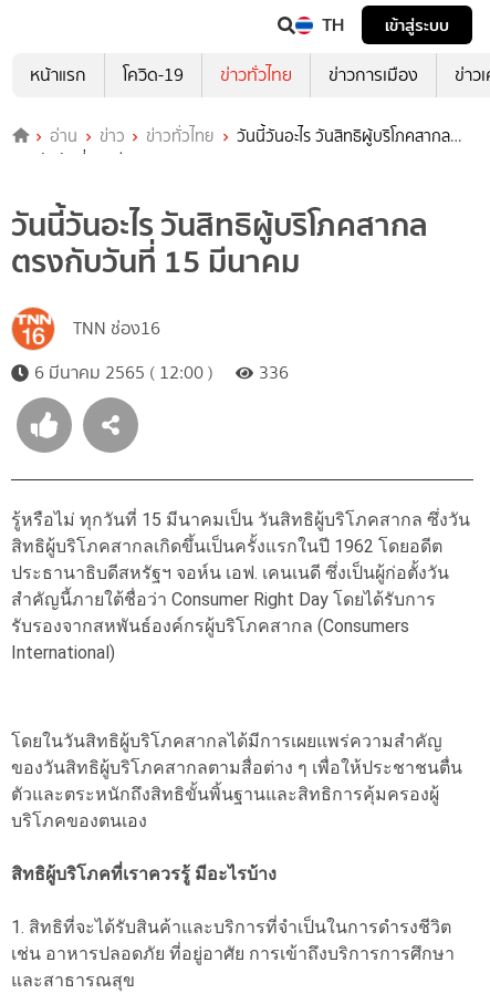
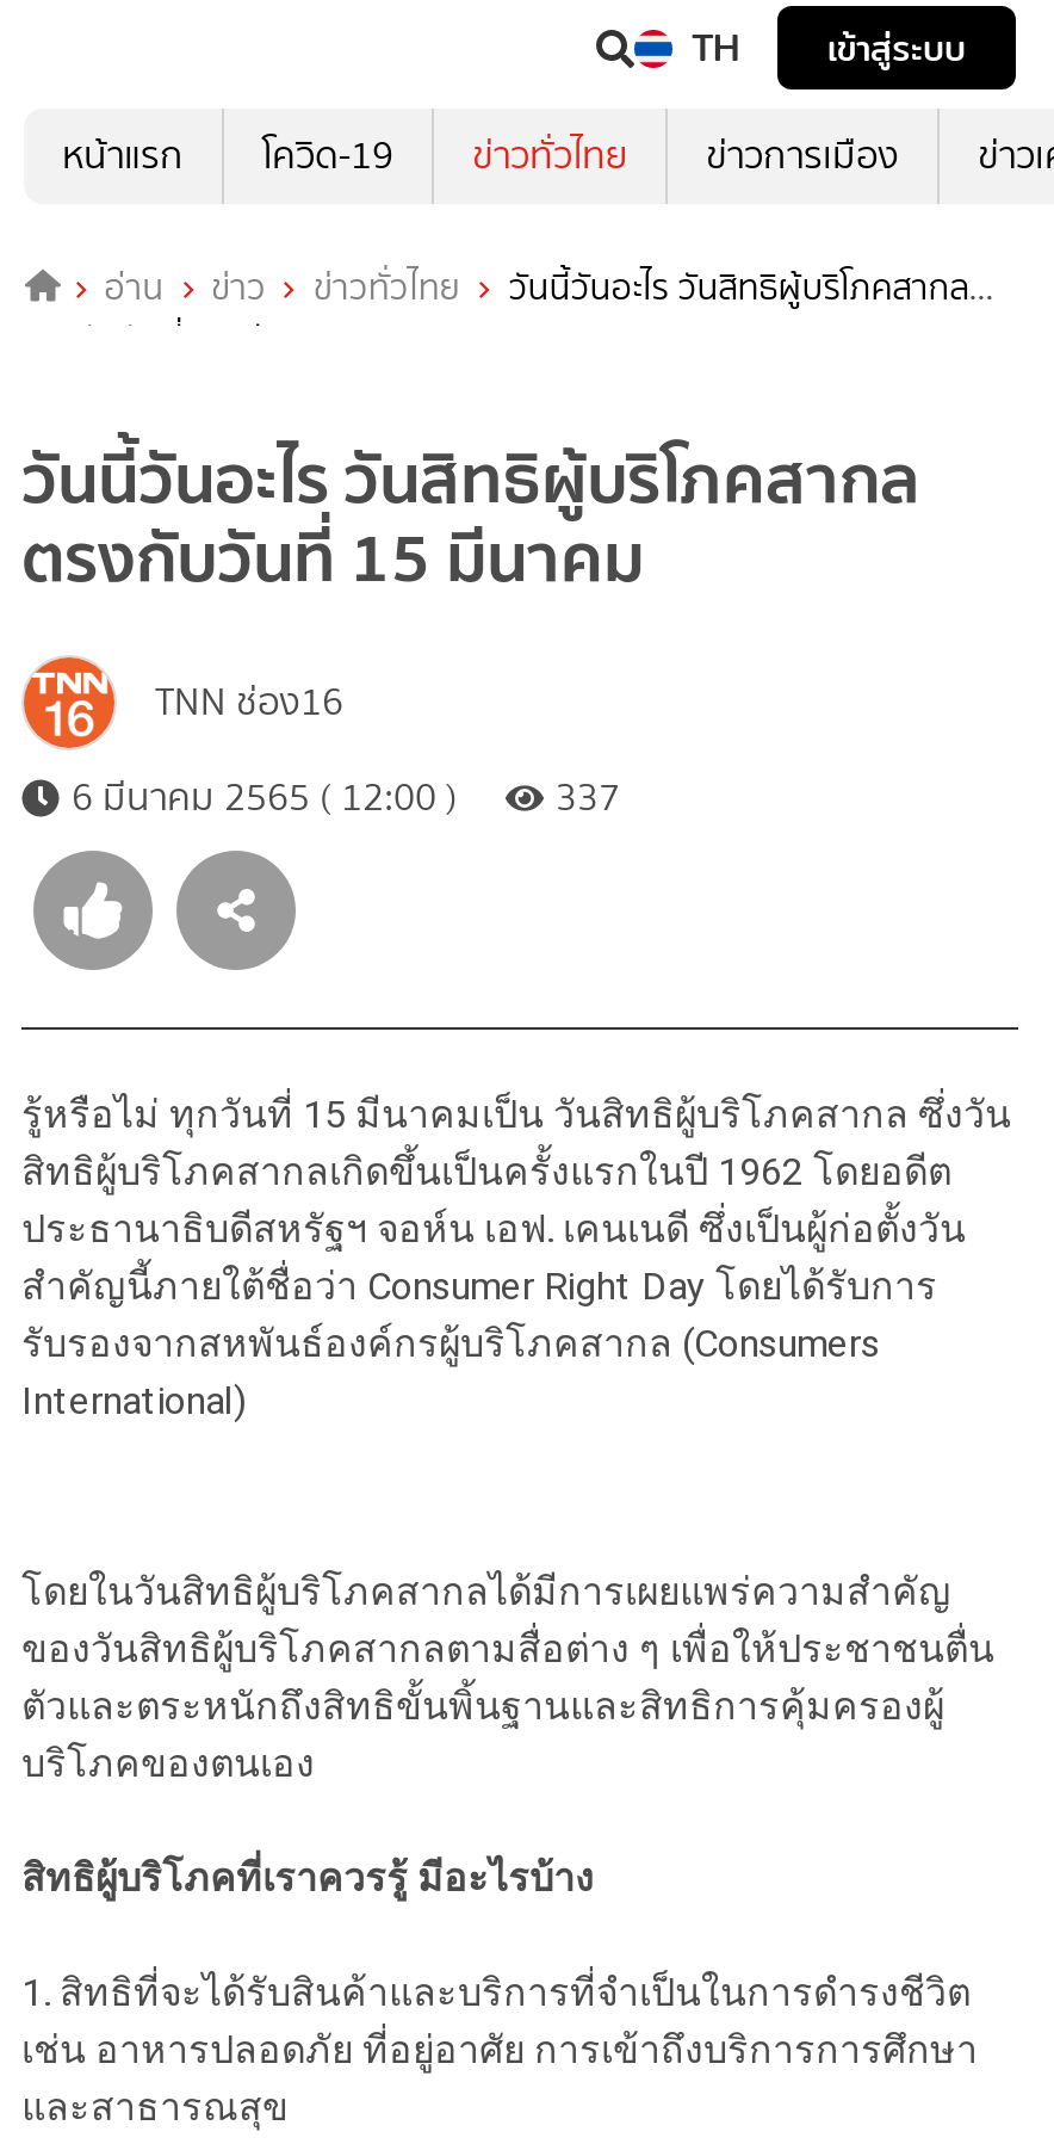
- 6 มีนาคม 2565 ( 12:00 ) 336
+ 6 มีนาคม 2565 ( 12:00 ) 337
